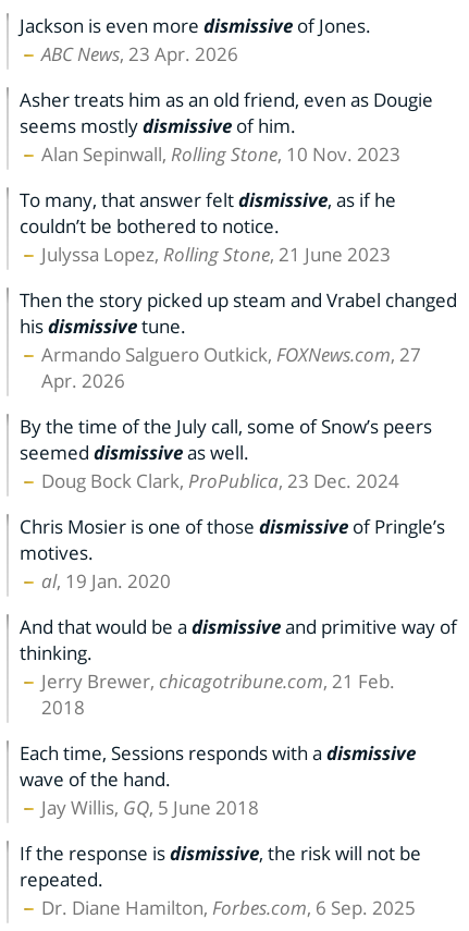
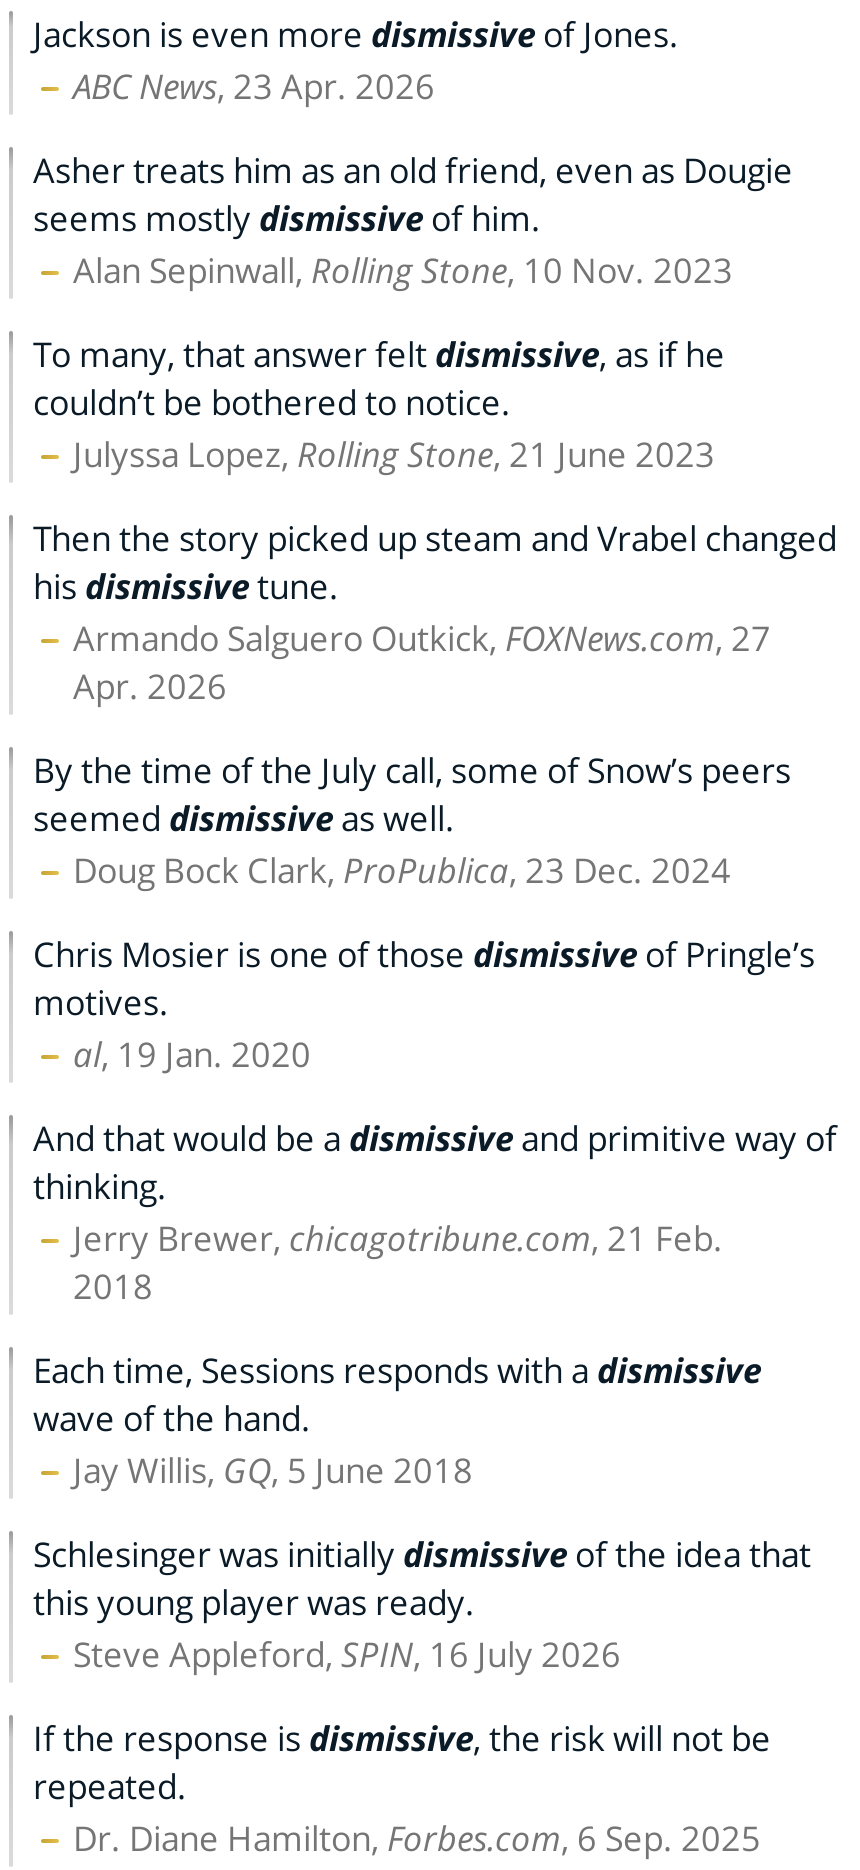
+ Schlesinger was initially dismissive of the idea that
+ this young player was ready.
+ Steve Appleford, SPIN, 16 July 2026
